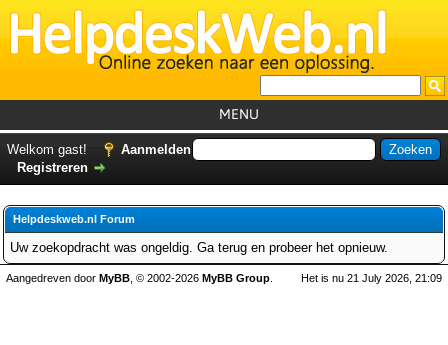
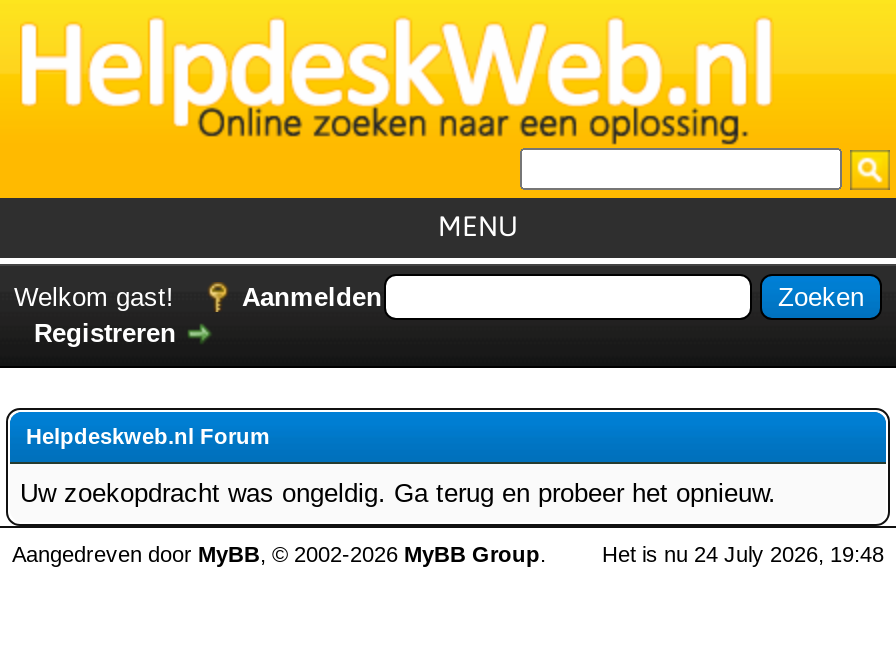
- Het is nu 21 July 2026, 21:09
+ Het is nu 24 July 2026, 19:48
